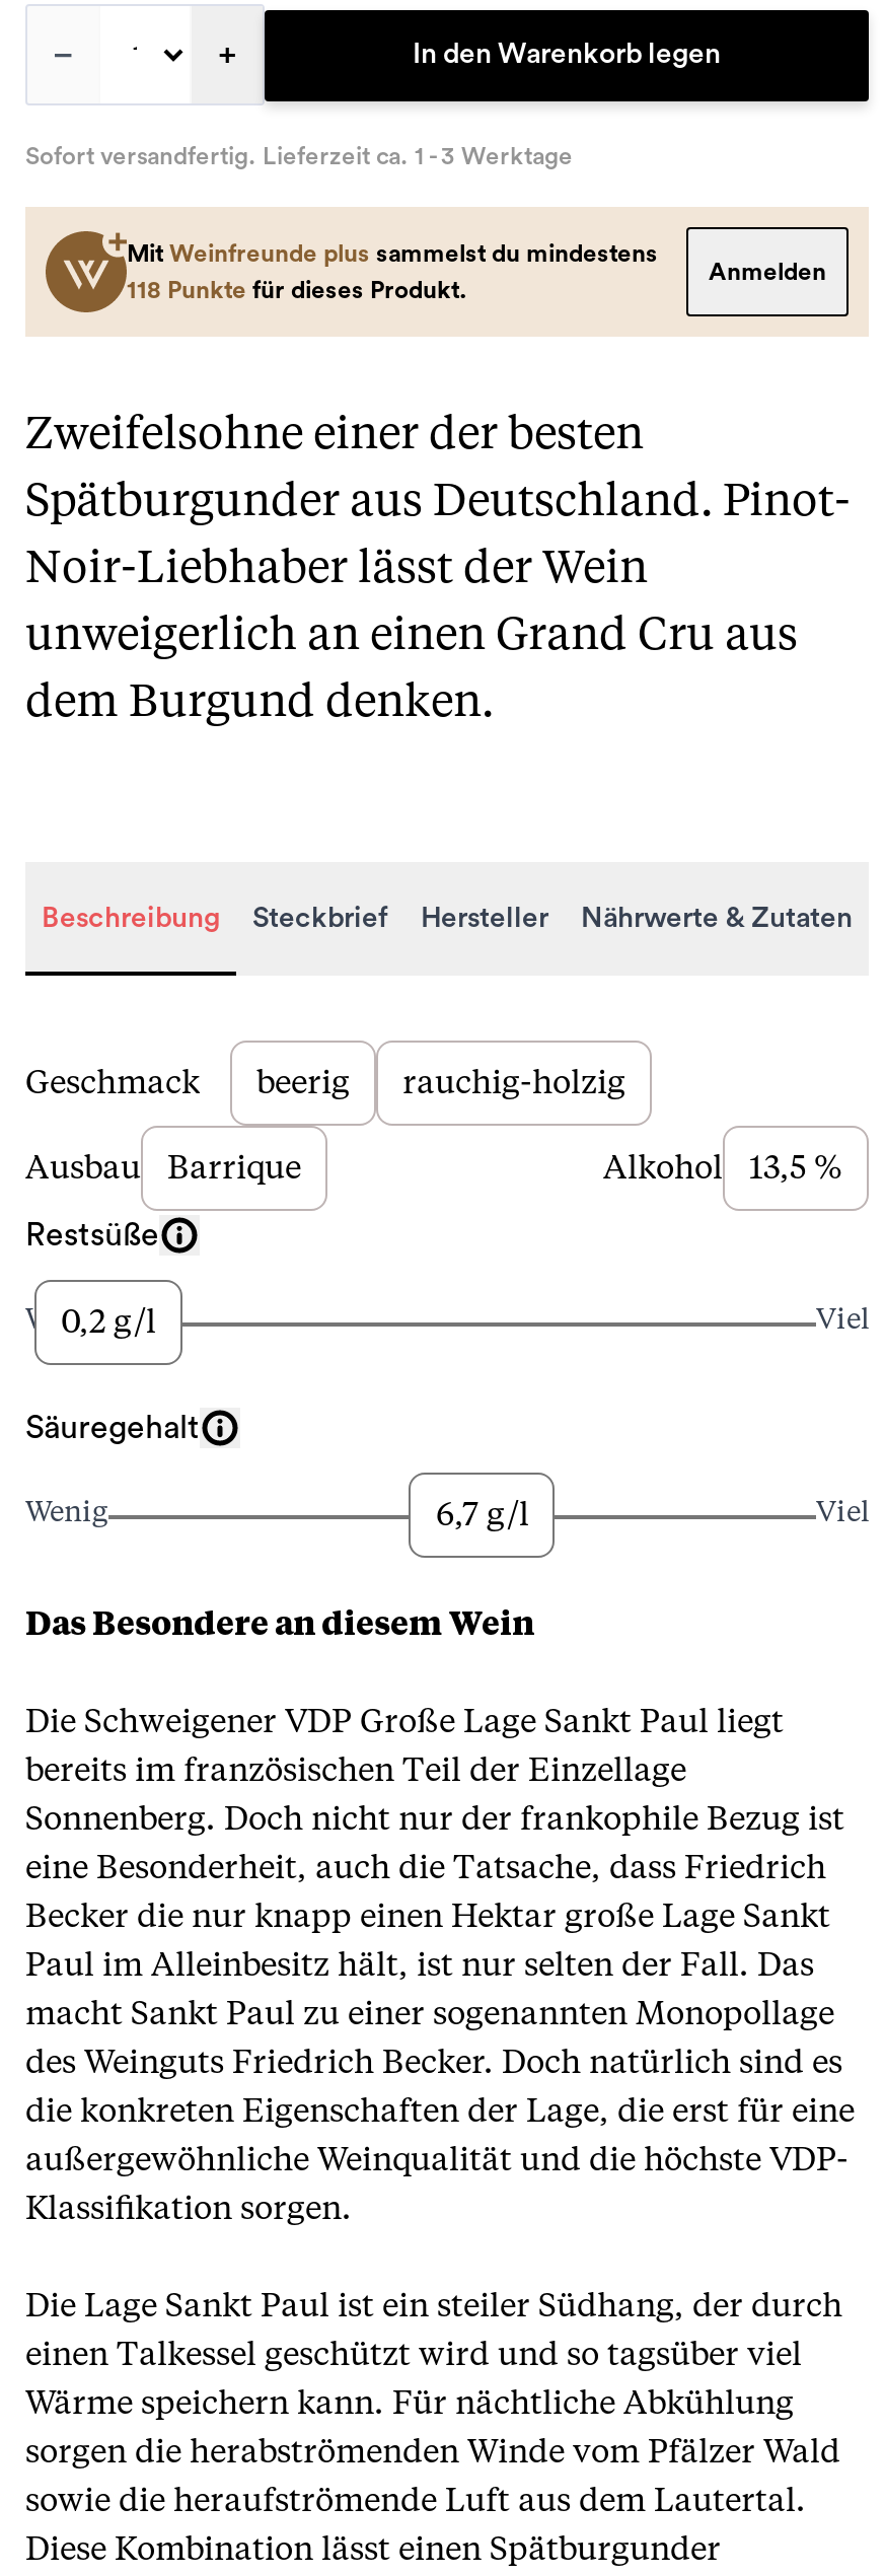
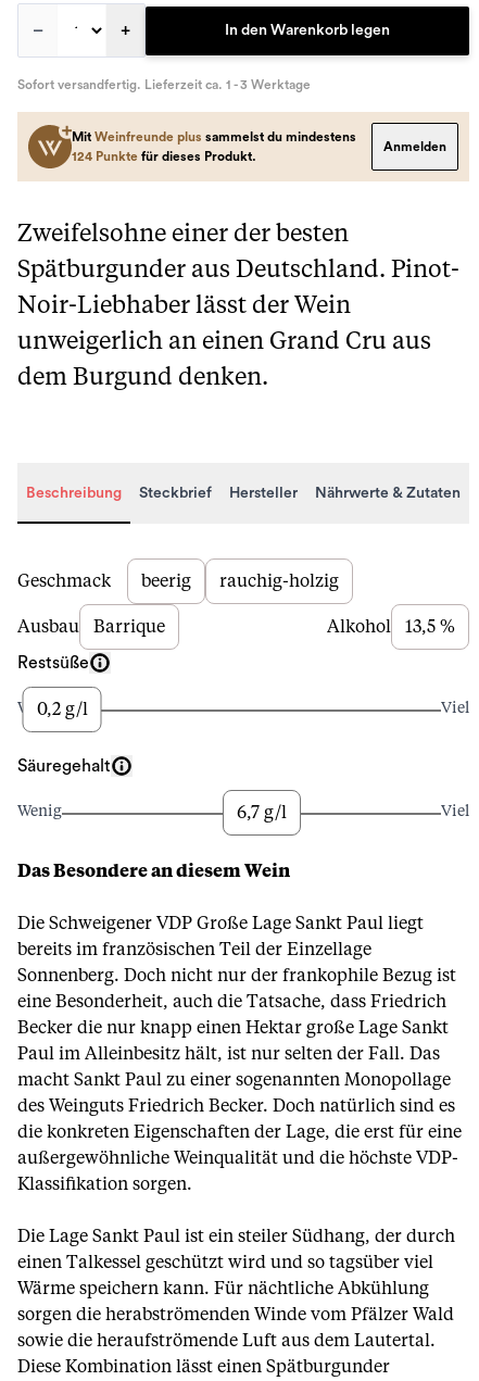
- 118 Punkte für dieses Produkt.
+ 124 Punkte für dieses Produkt.
